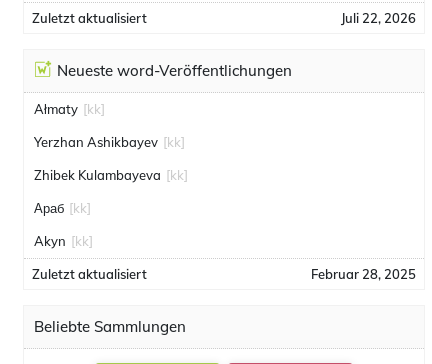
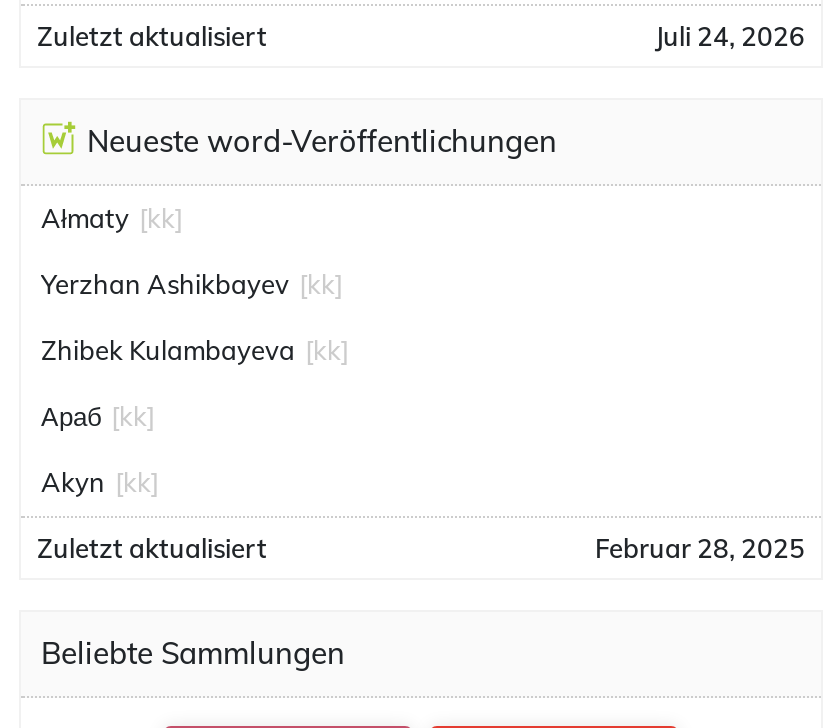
- Juli 22, 2026
+ Juli 24, 2026
